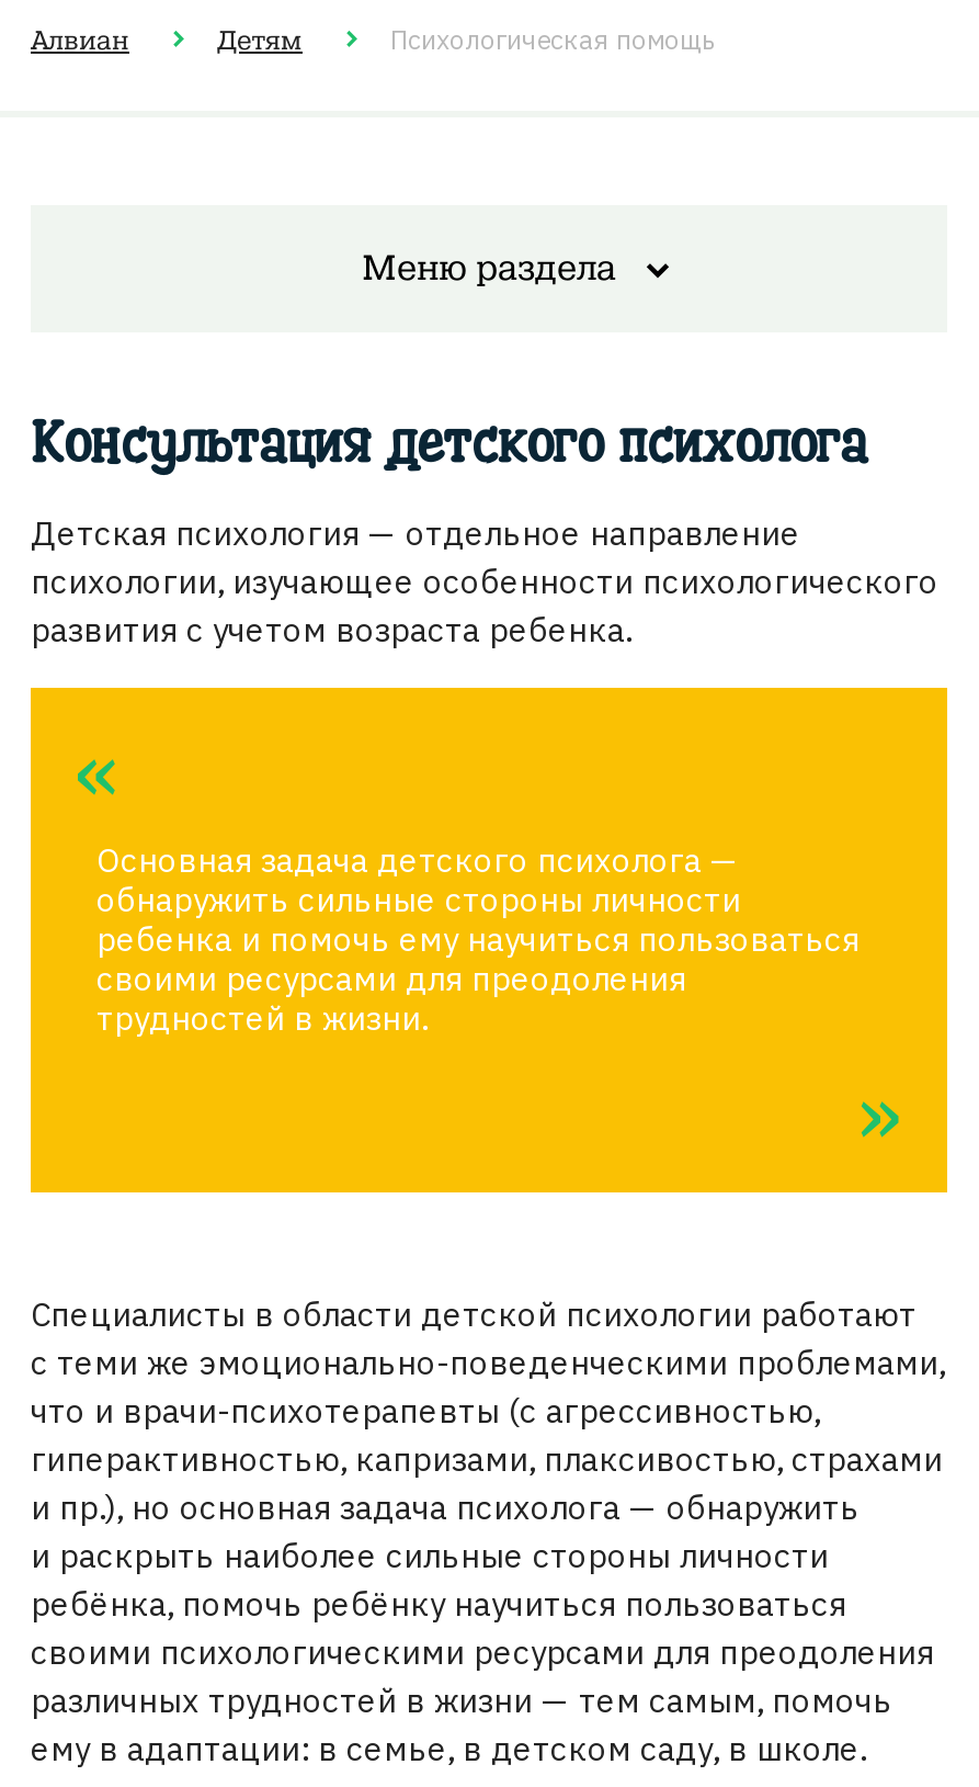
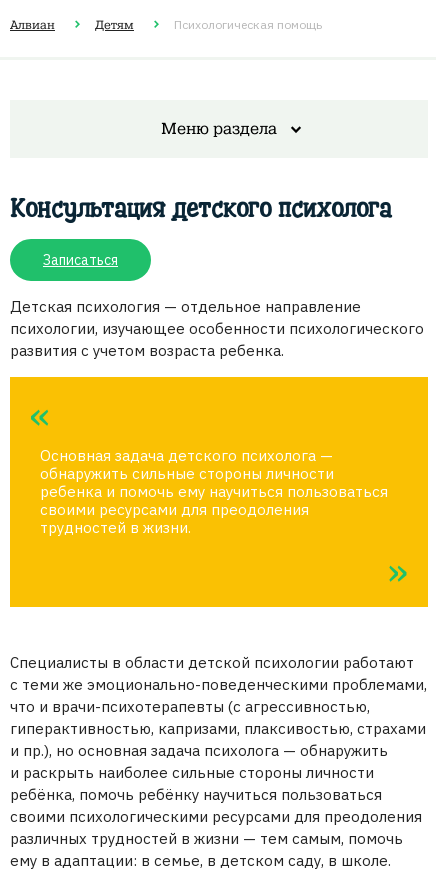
+ Записаться
